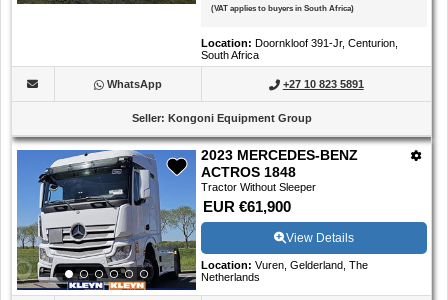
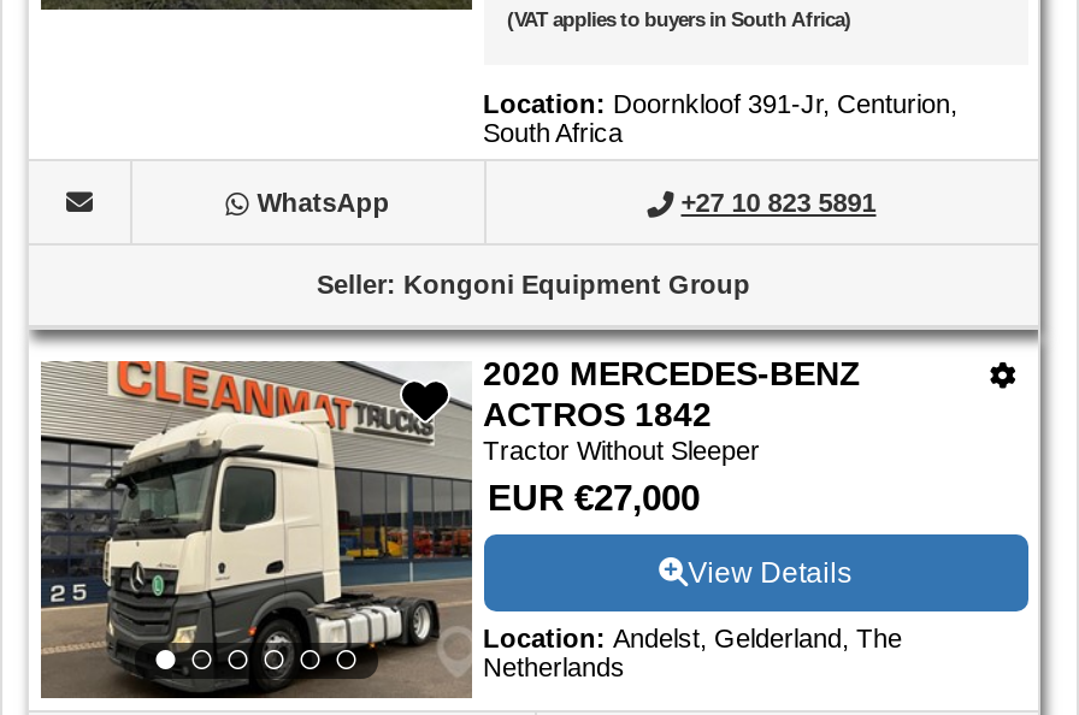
- [image]
- 2023 MERCEDES-BENZ
+ [image]
+ 2020 MERCEDES-BENZ

- ACTROS 1848
+ ACTROS 1842

- EUR €61,900
+ EUR €27,000

- Location: Vuren, Gelderland, The
+ Location: Andelst, Gelderland, The
